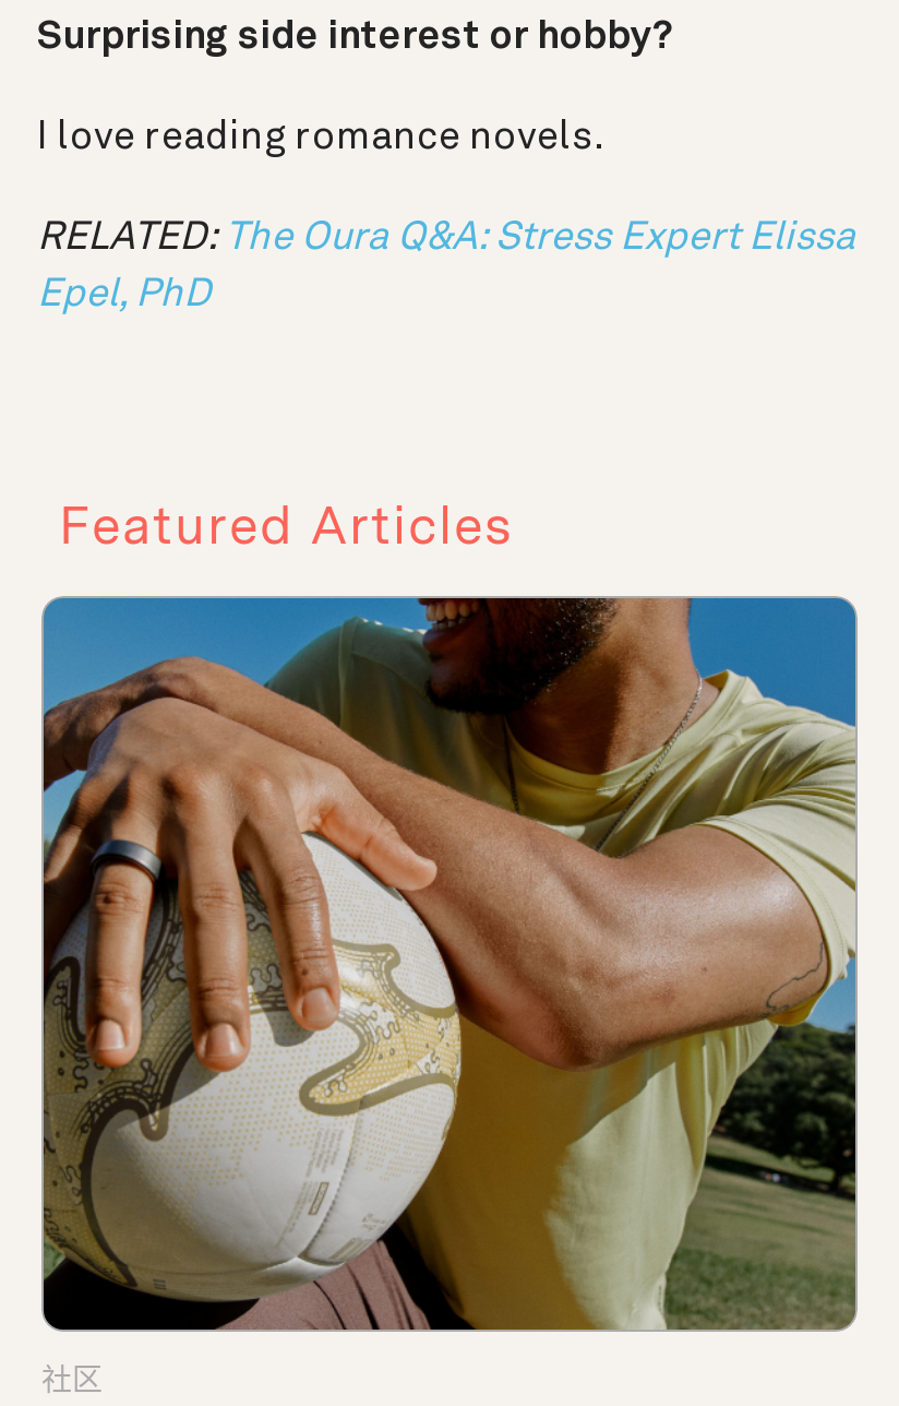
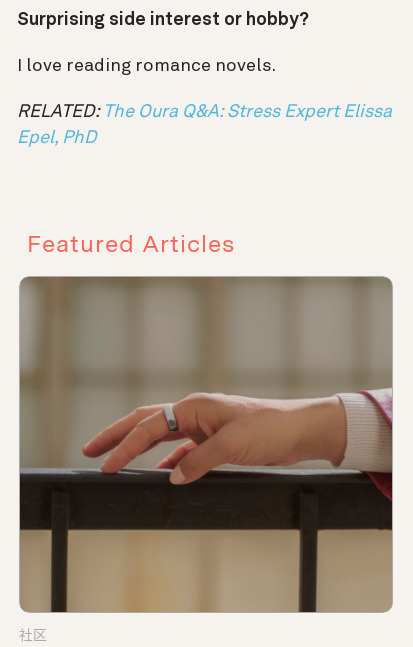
- [image]
+ [image]
